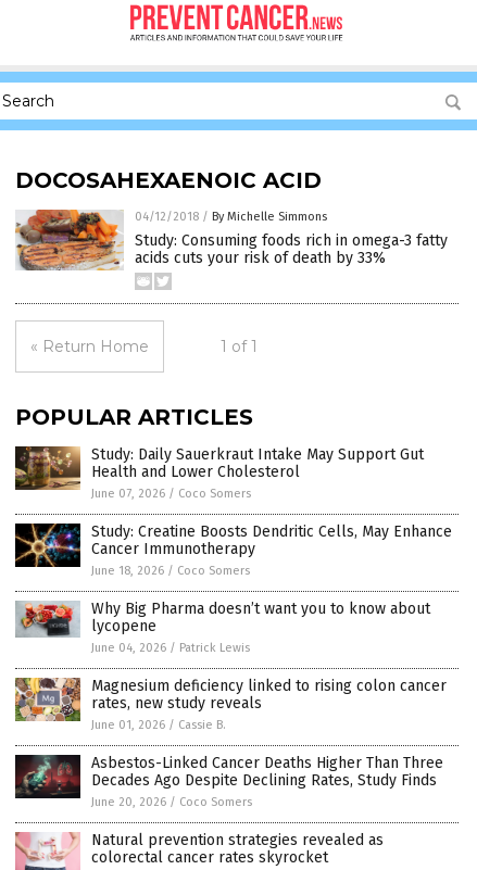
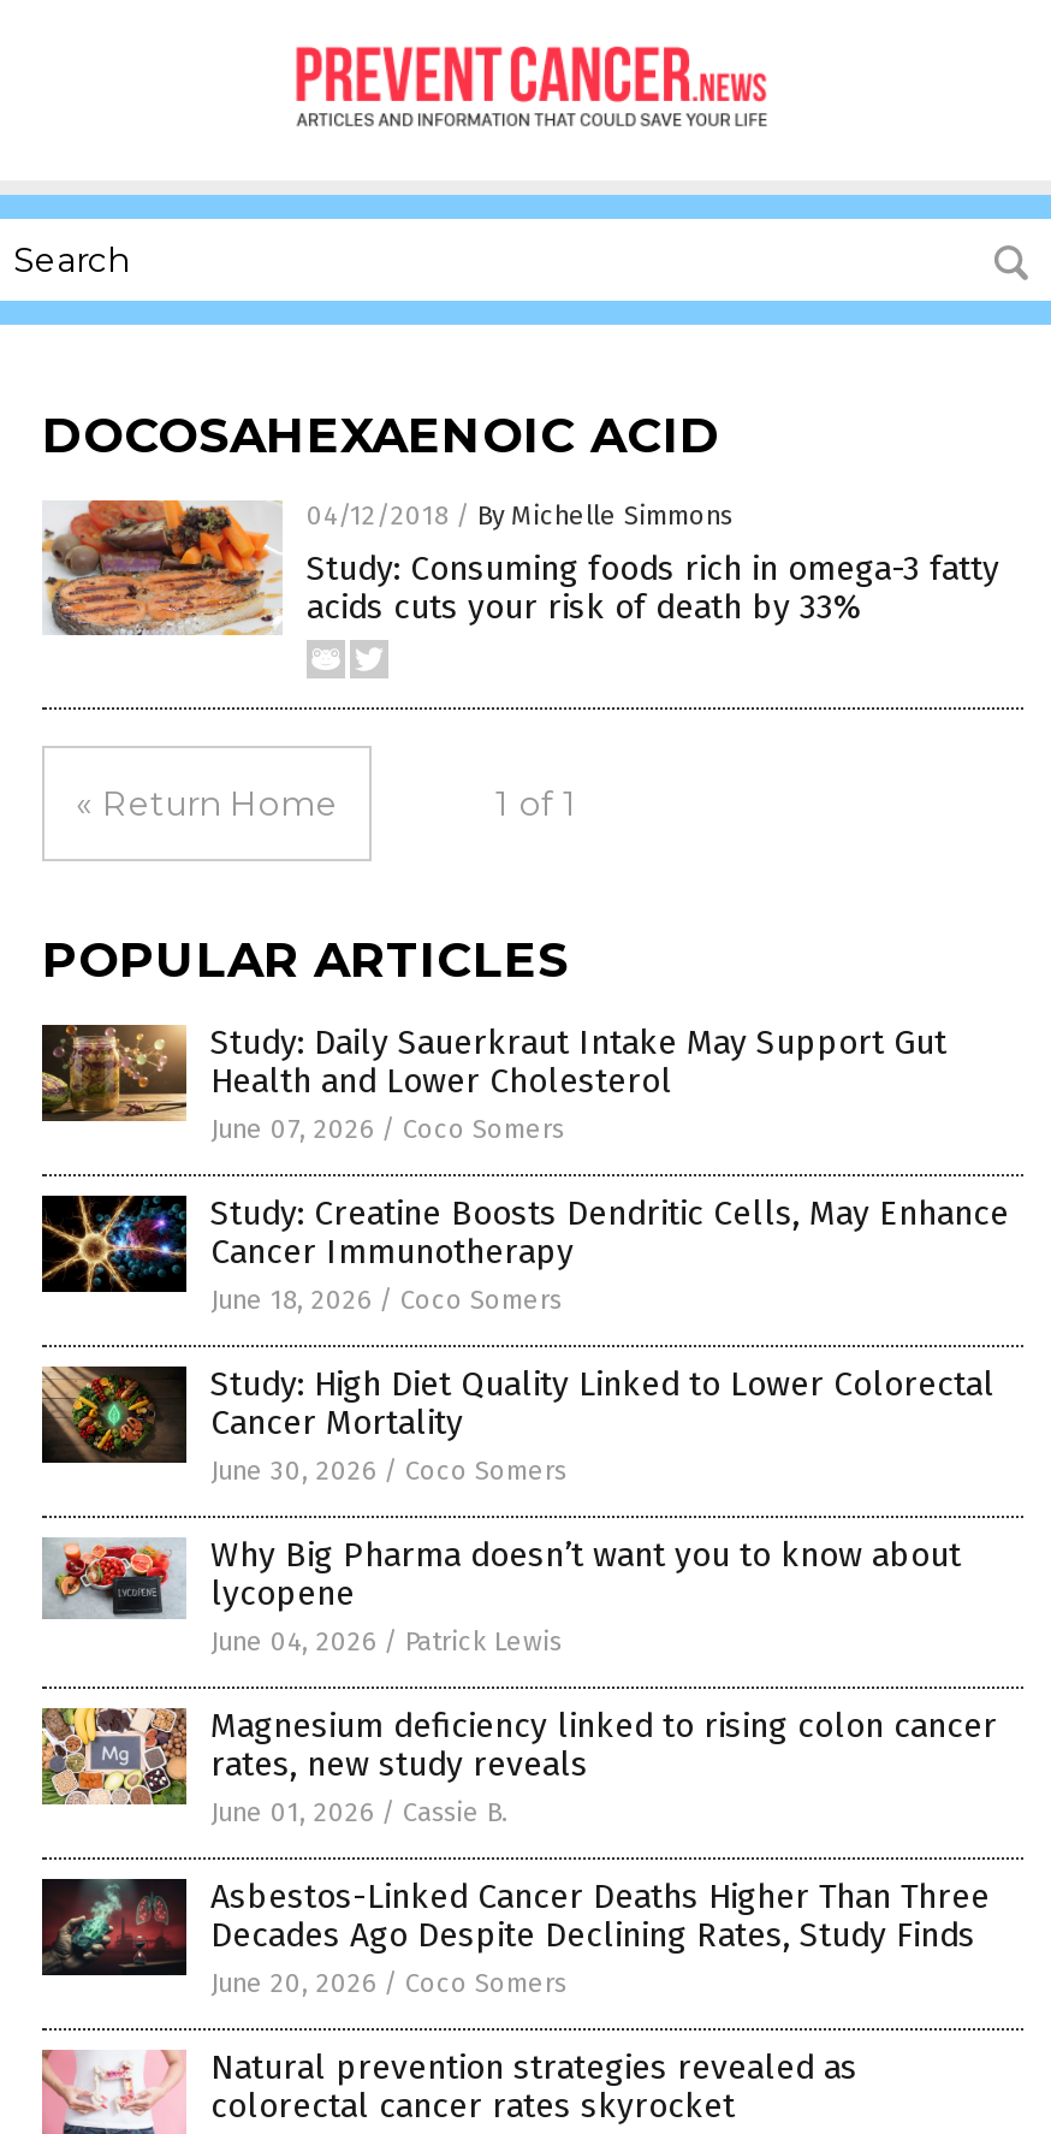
+ [image]
+ Study: High Diet Quality Linked to Lower Colorectal
+ Cancer Mortality
+ June 30, 2026 / Coco Somers
